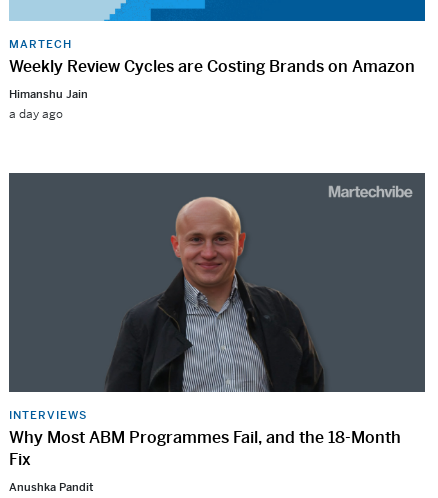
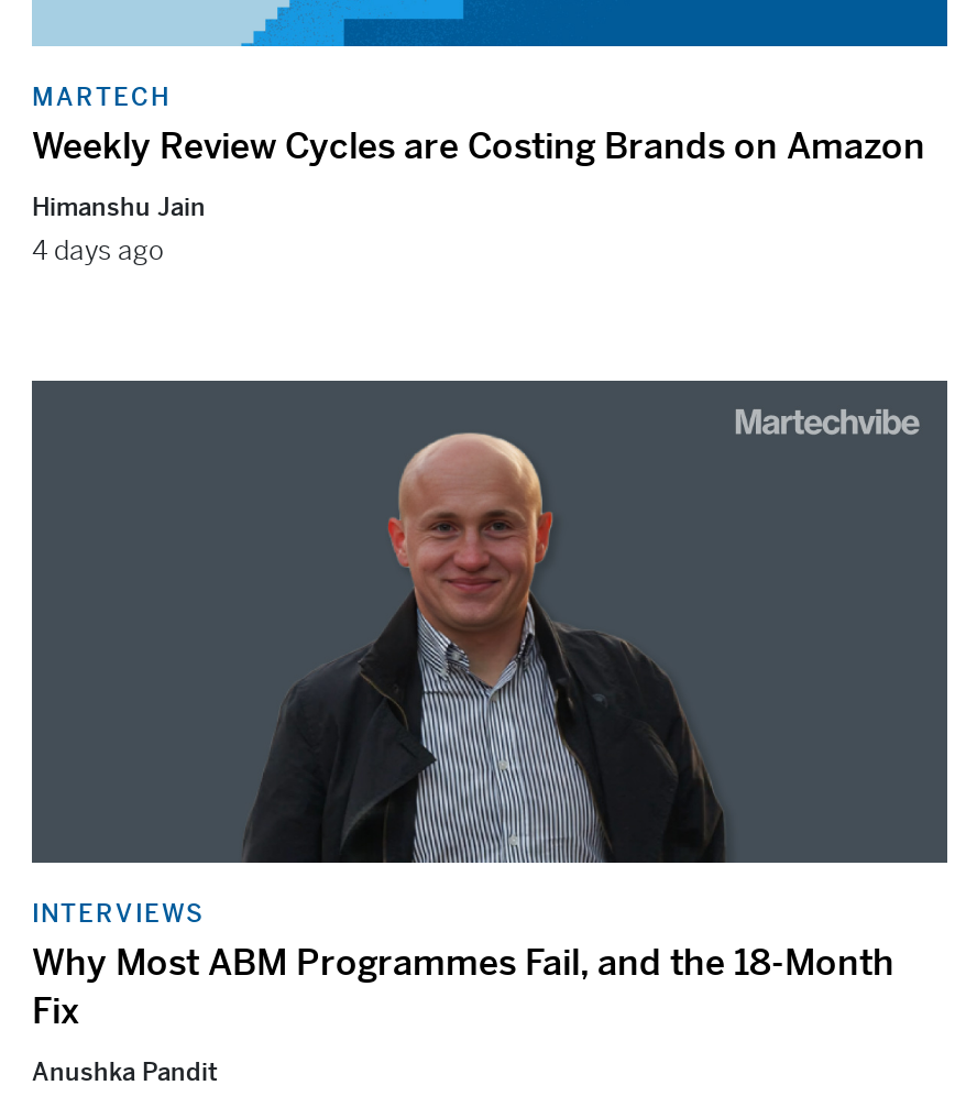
- a day ago
+ 4 days ago
